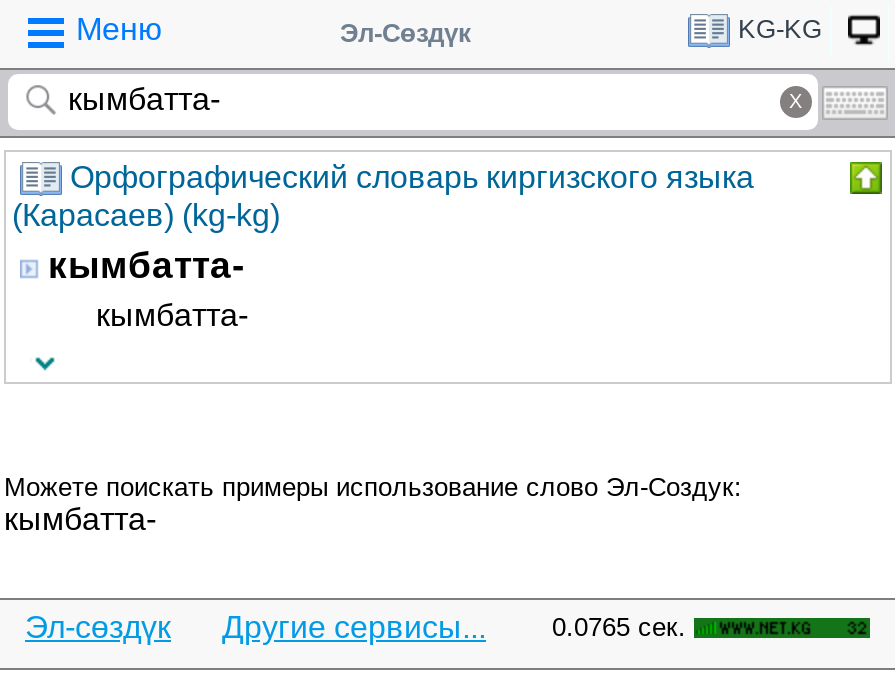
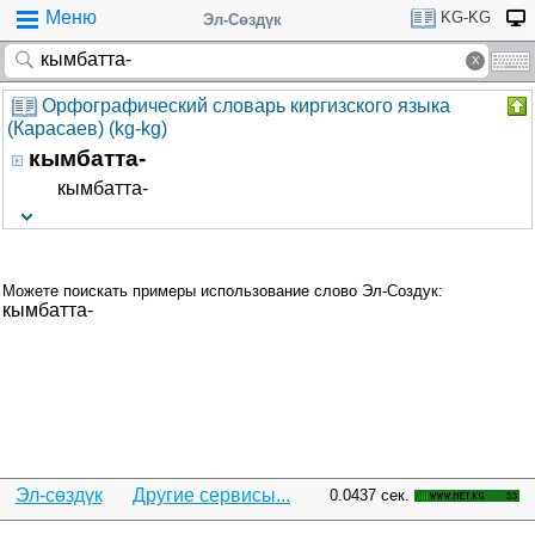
- 0.0765 сек.
+ 0.0437 сек.
